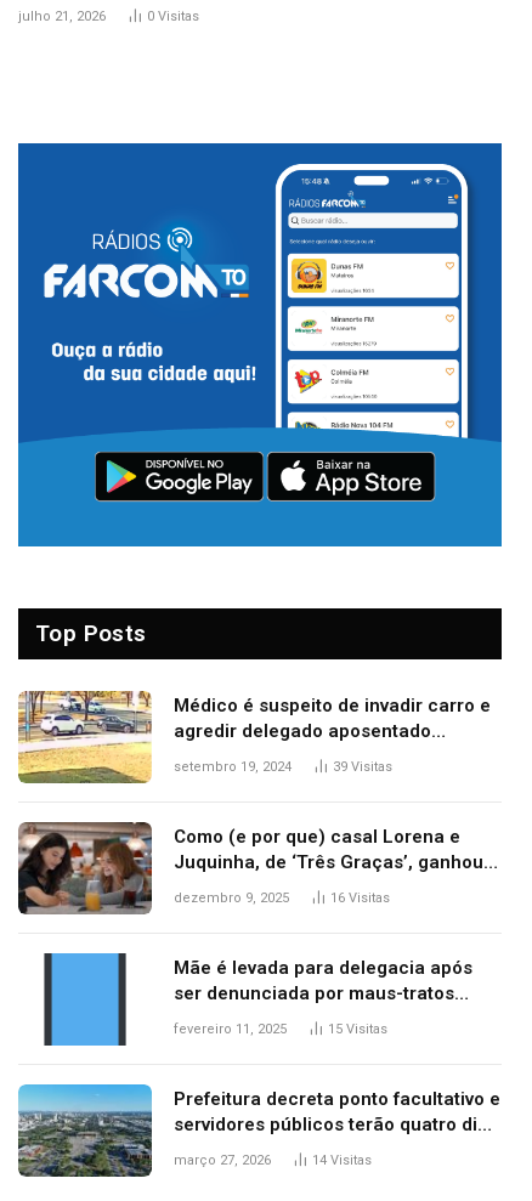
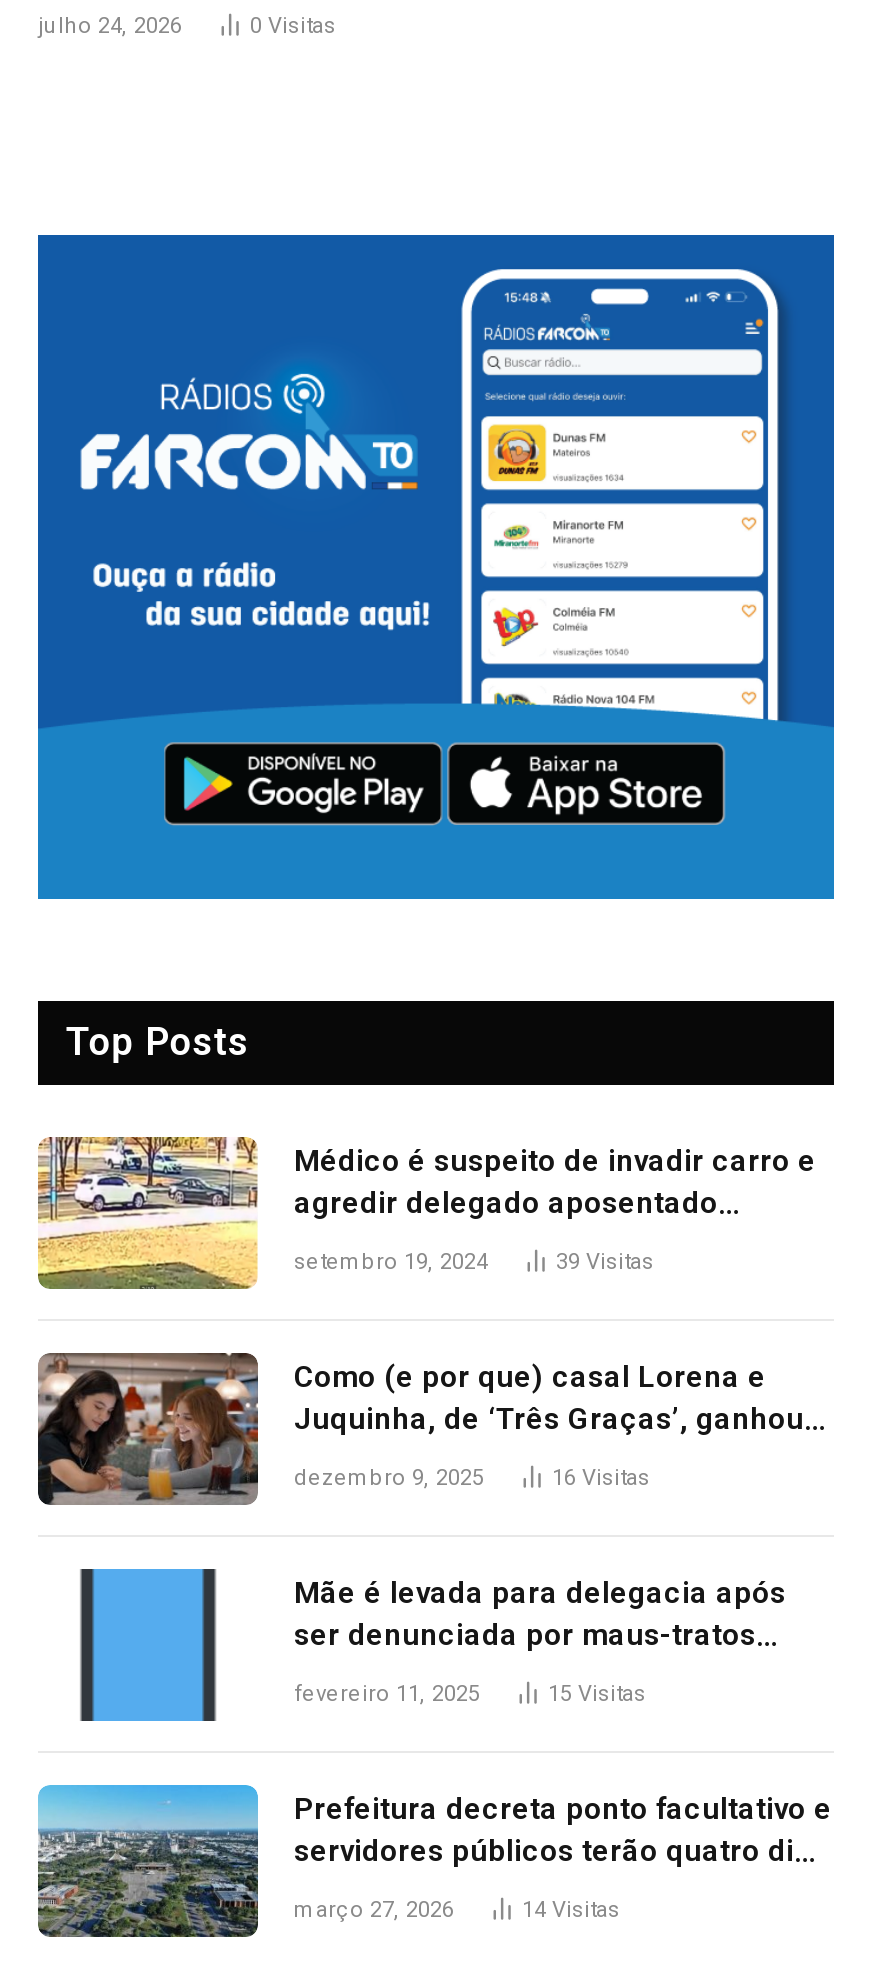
- julho 21, 2026
+ julho 24, 2026
